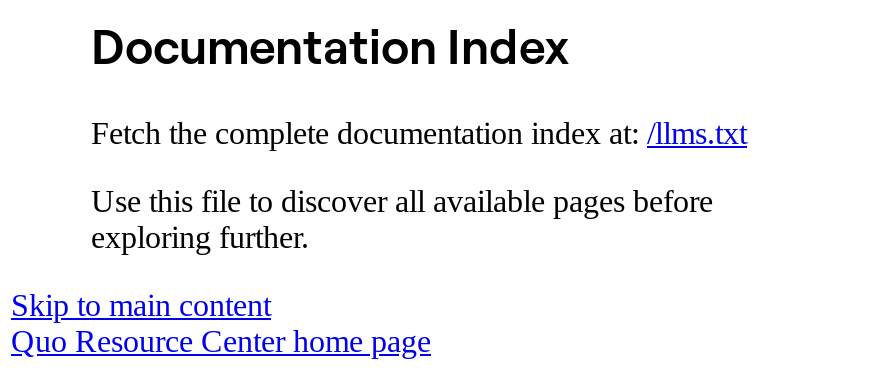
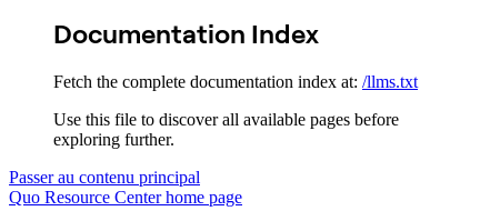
- Skip to main content
+ Passer au contenu principal
